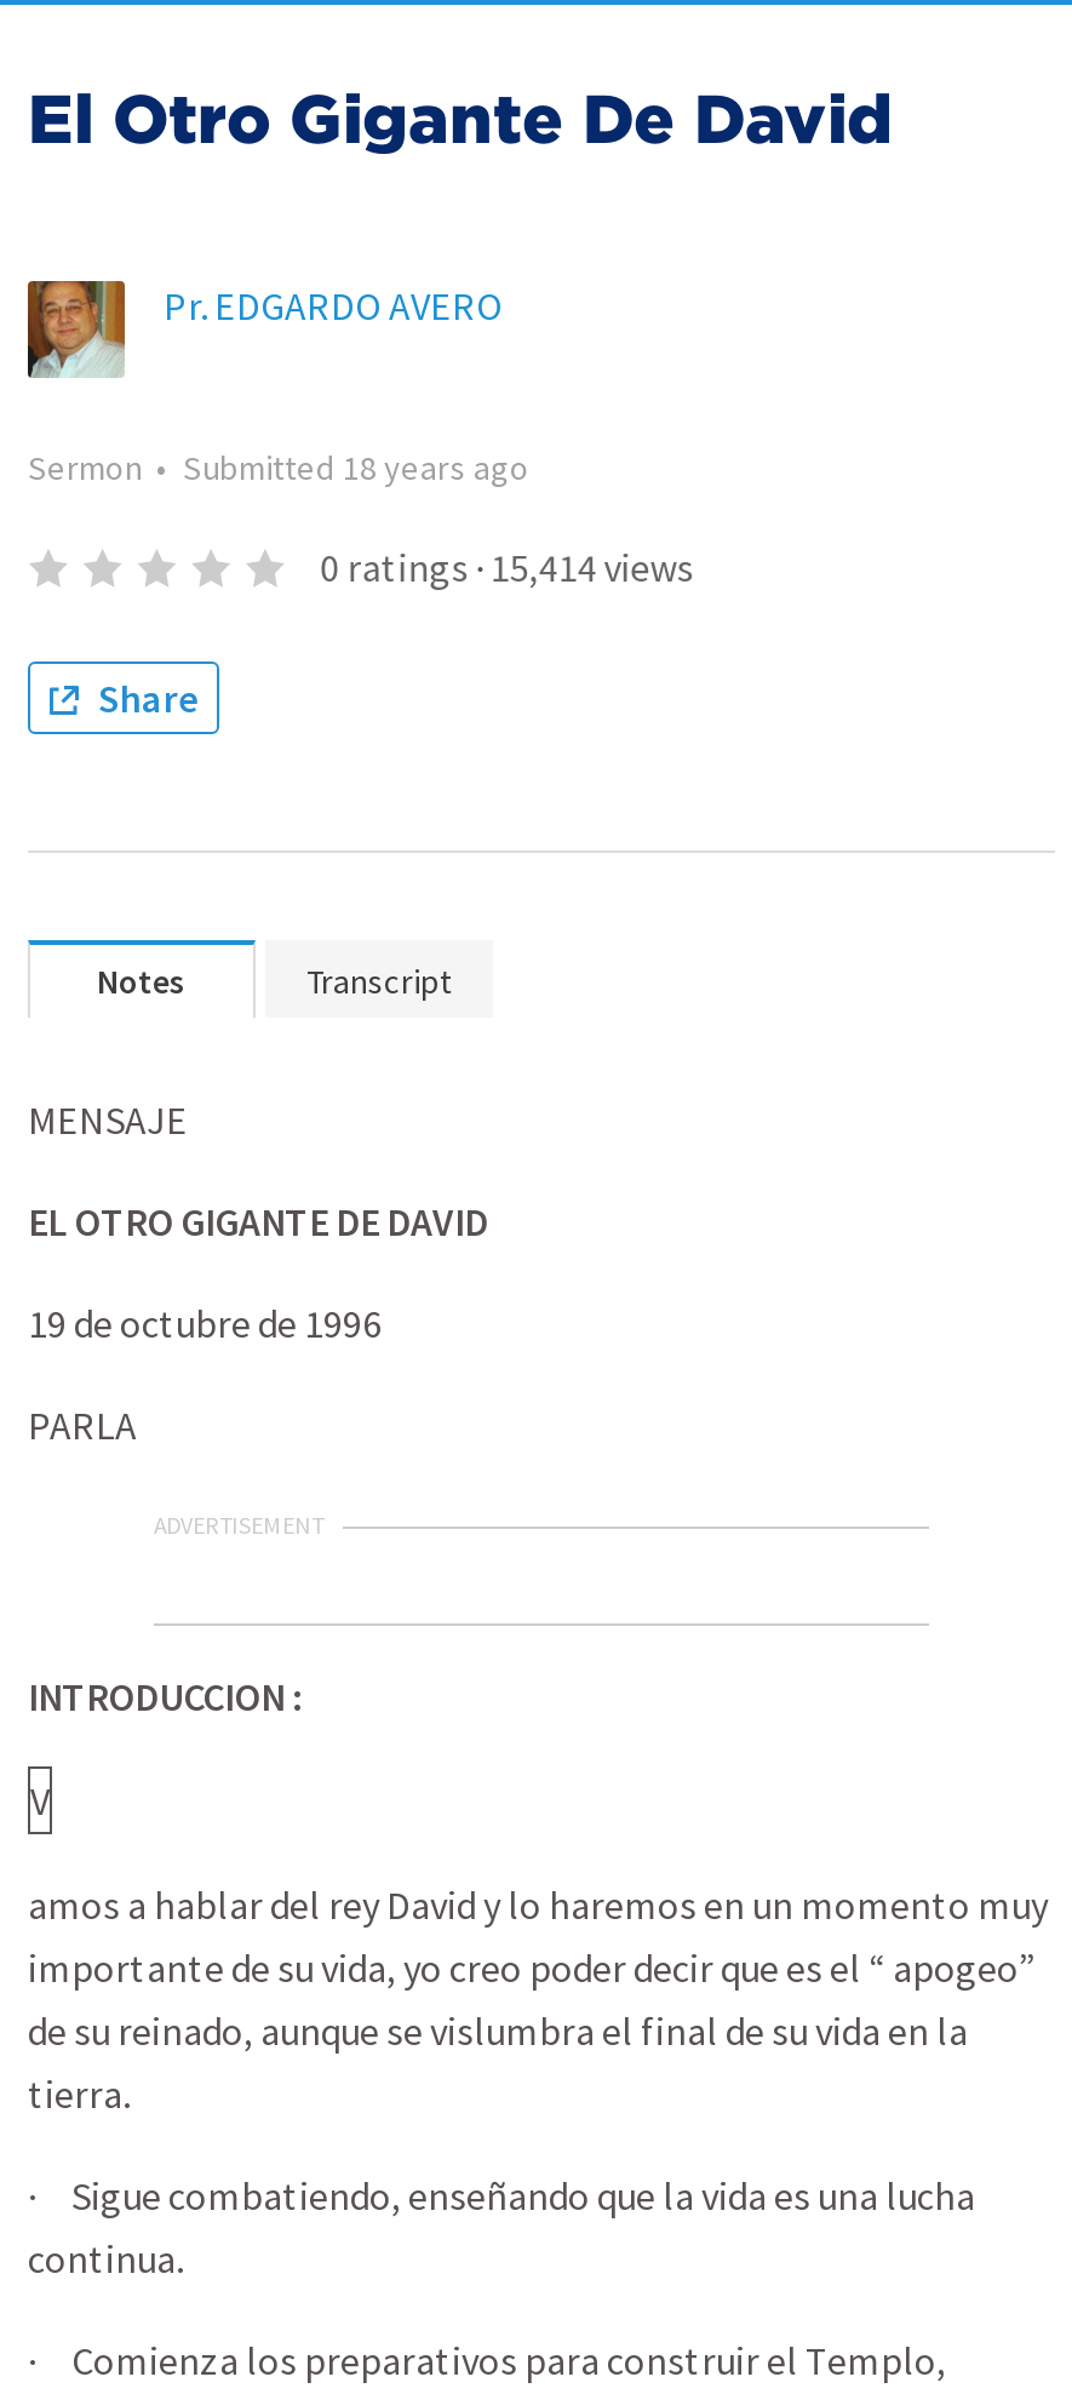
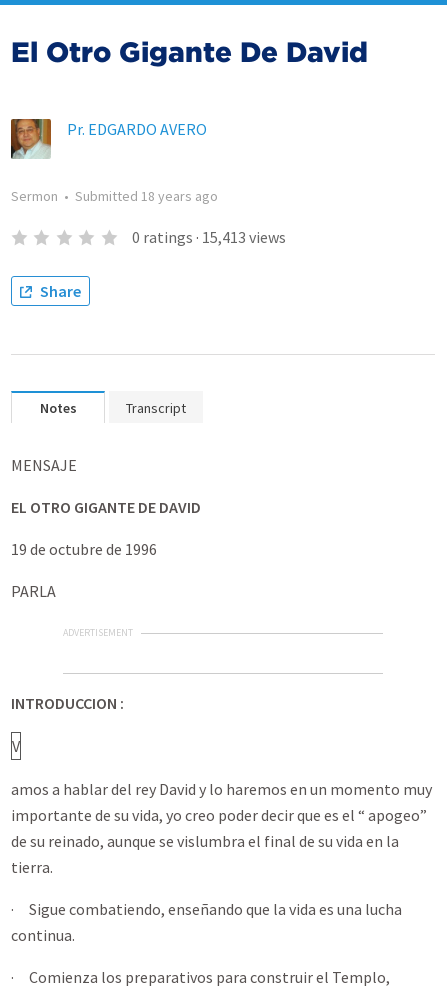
- 0 ratings · 15,414 views
+ 0 ratings · 15,413 views
